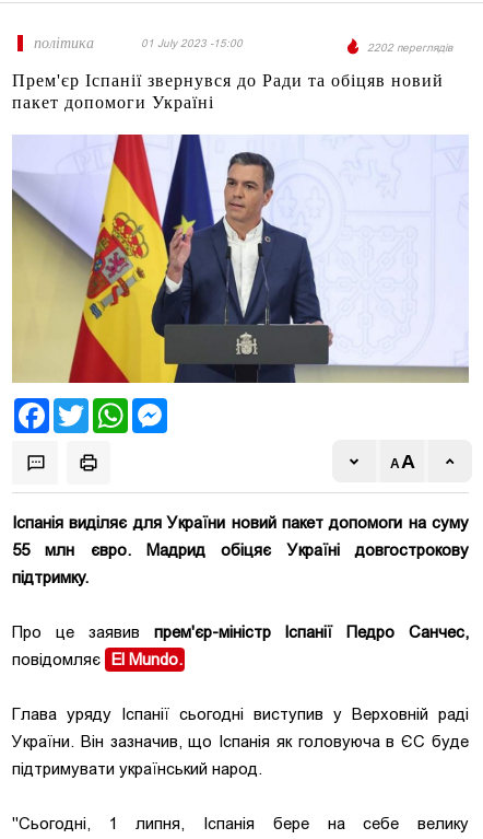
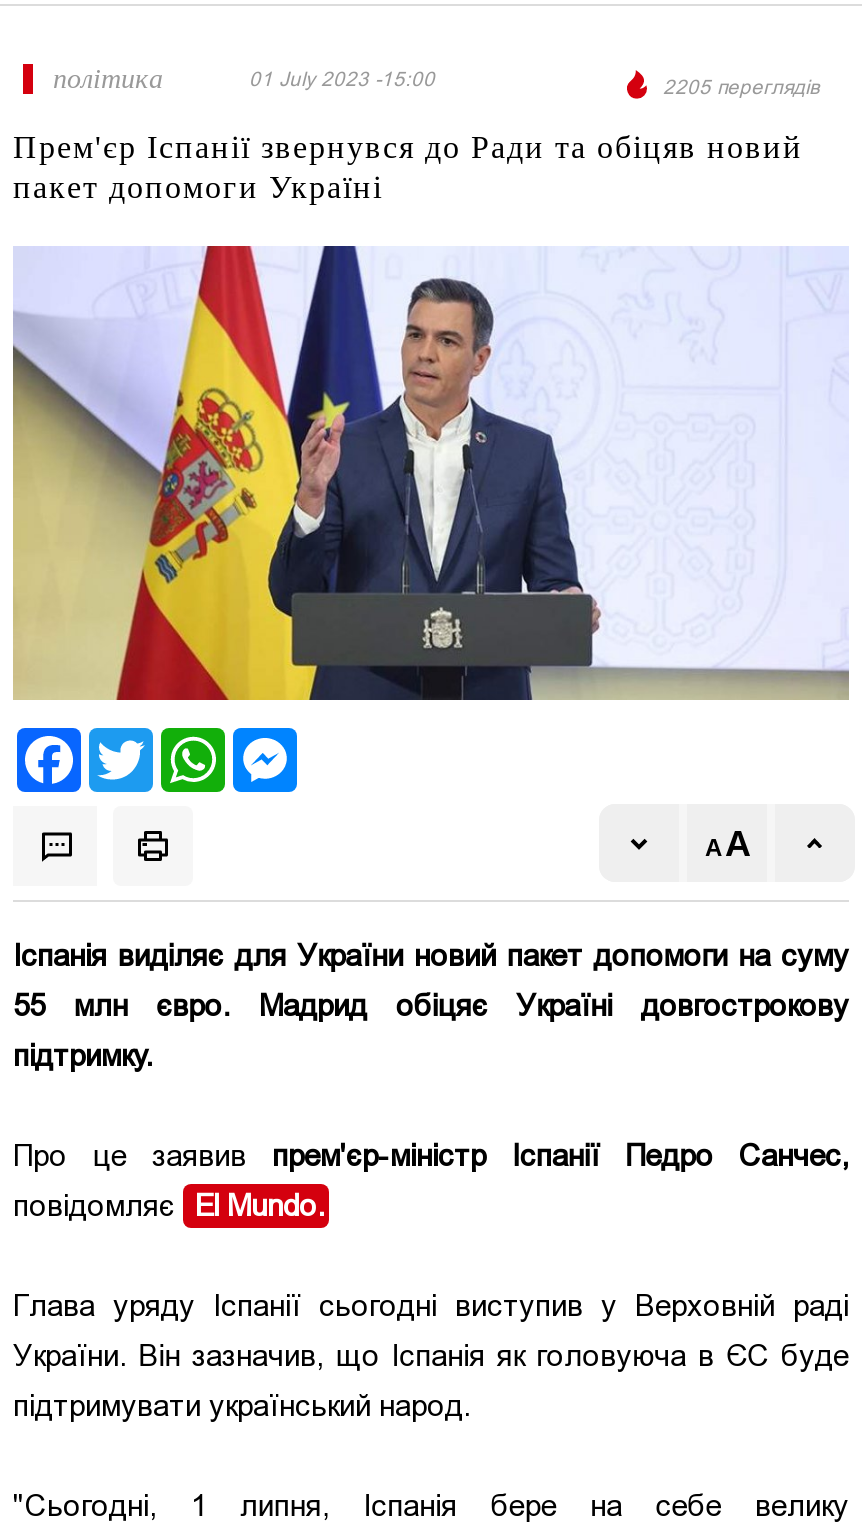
- 2202 переглядів
+ 2205 переглядів
